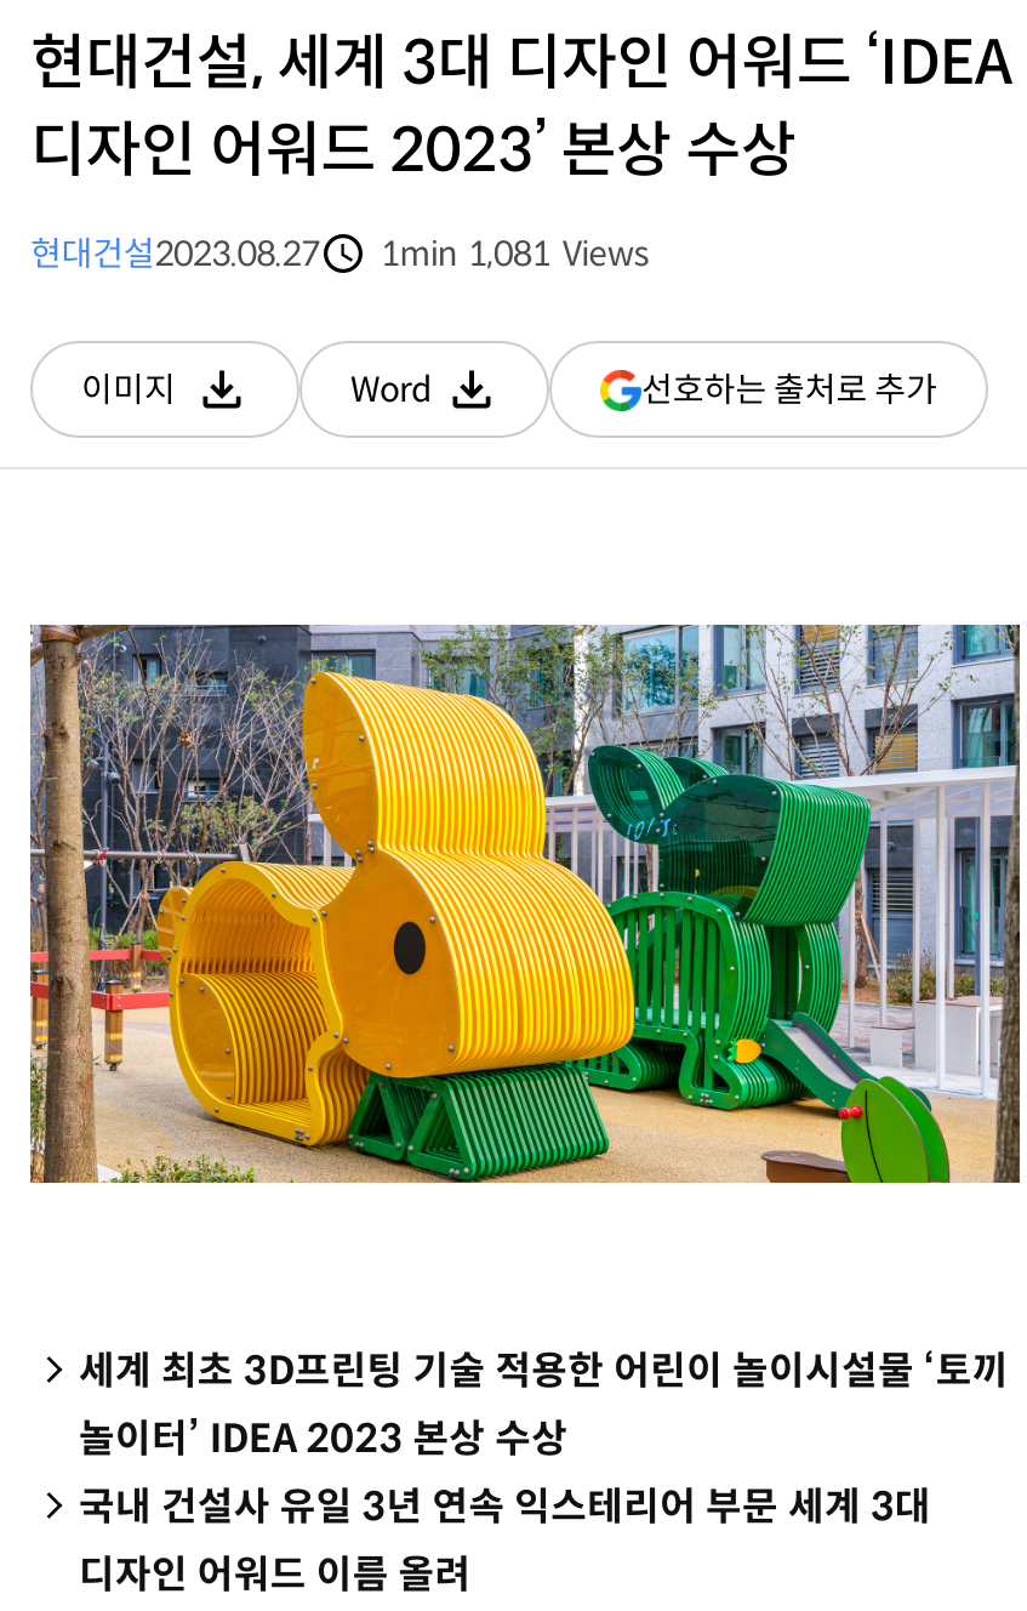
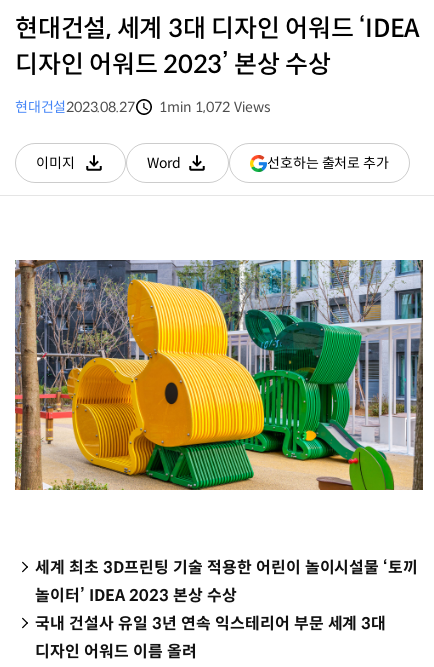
- 1,081 Views
+ 1,072 Views
